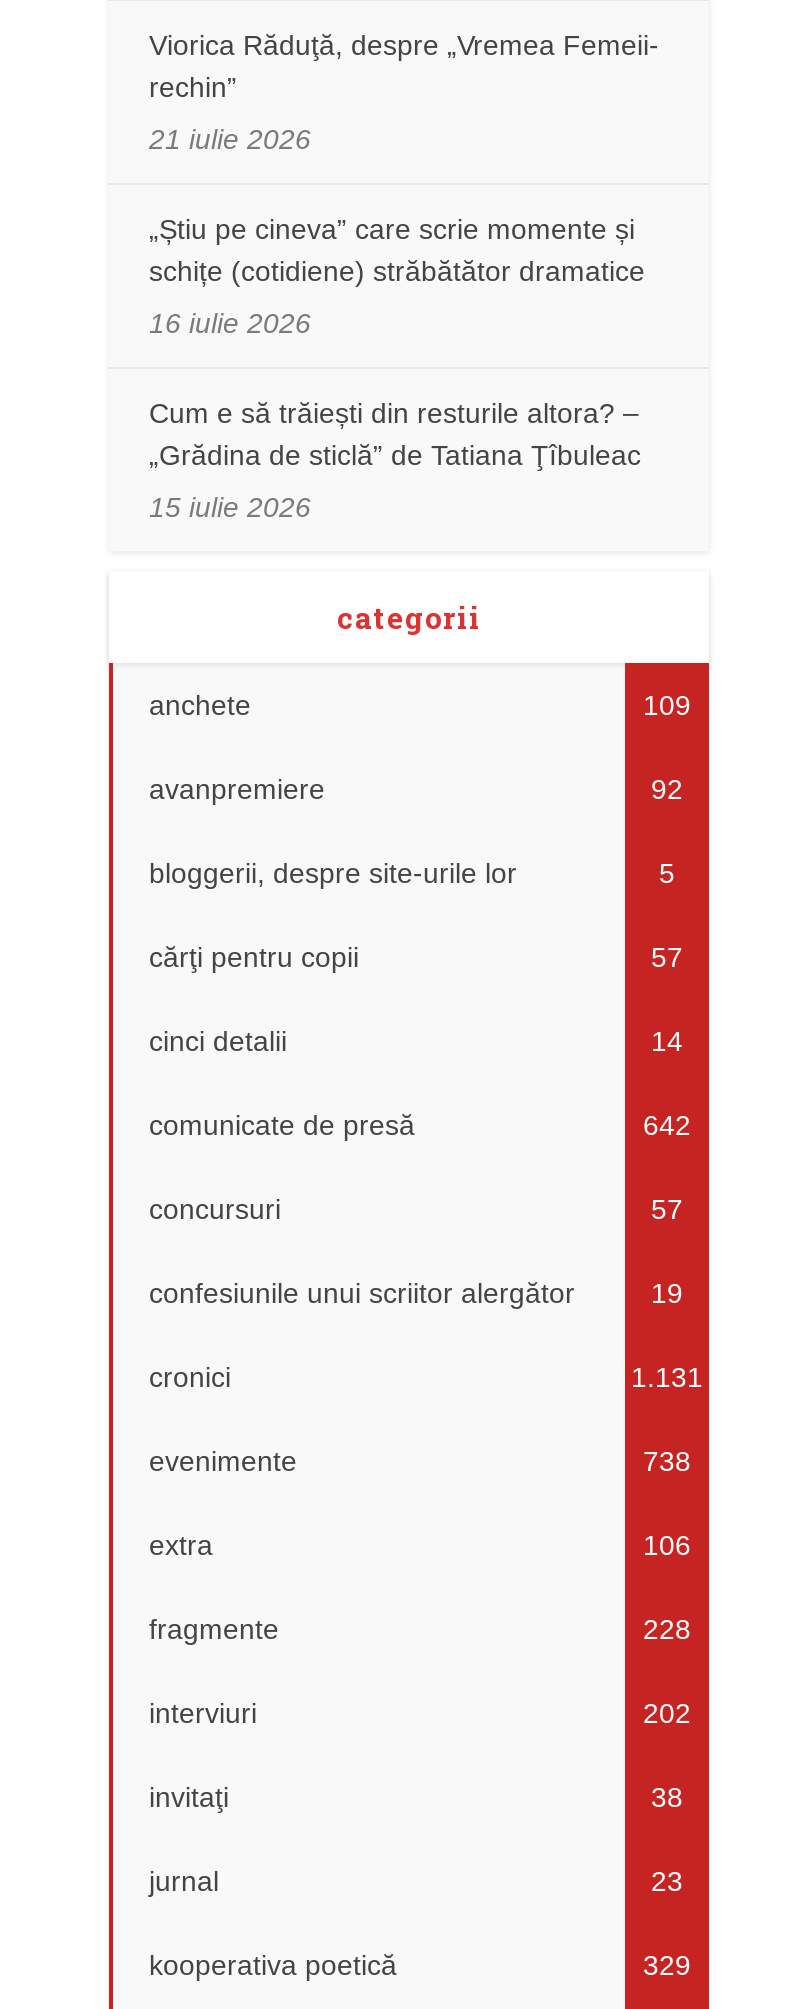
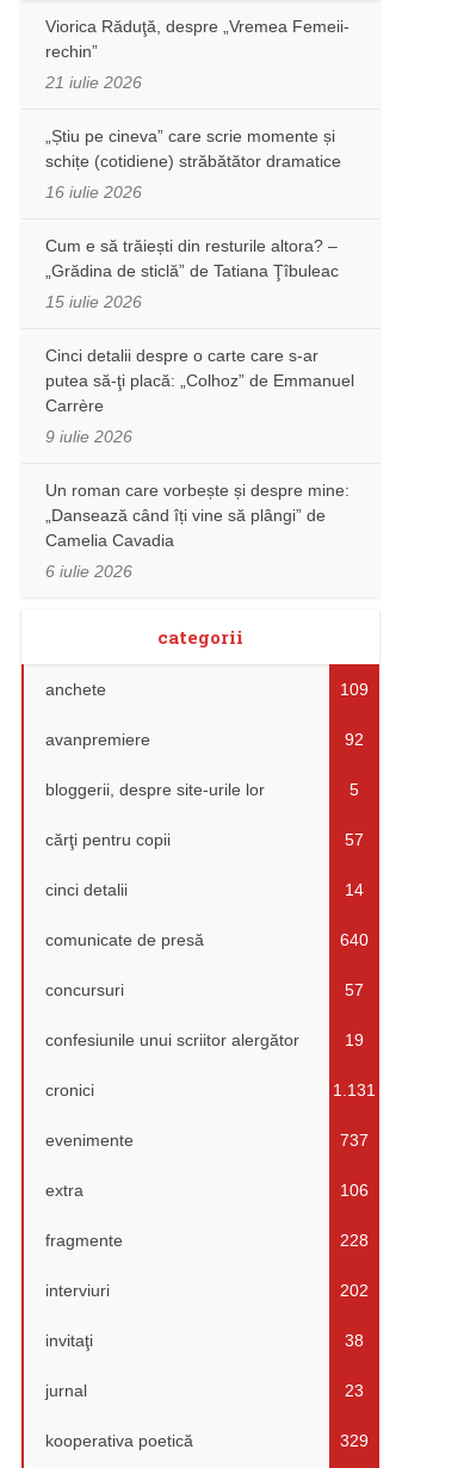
+ Cinci detalii despre o carte care s-ar
+ putea să-ţi placă: „Colhoz” de Emmanuel
+ Carrère
+ 9 iulie 2026
+ Un roman care vorbește și despre mine:
+ „Dansează când îți vine să plângi” de
+ Camelia Cavadia
+ 6 iulie 2026

- 642
+ 640

- 738
+ 737
